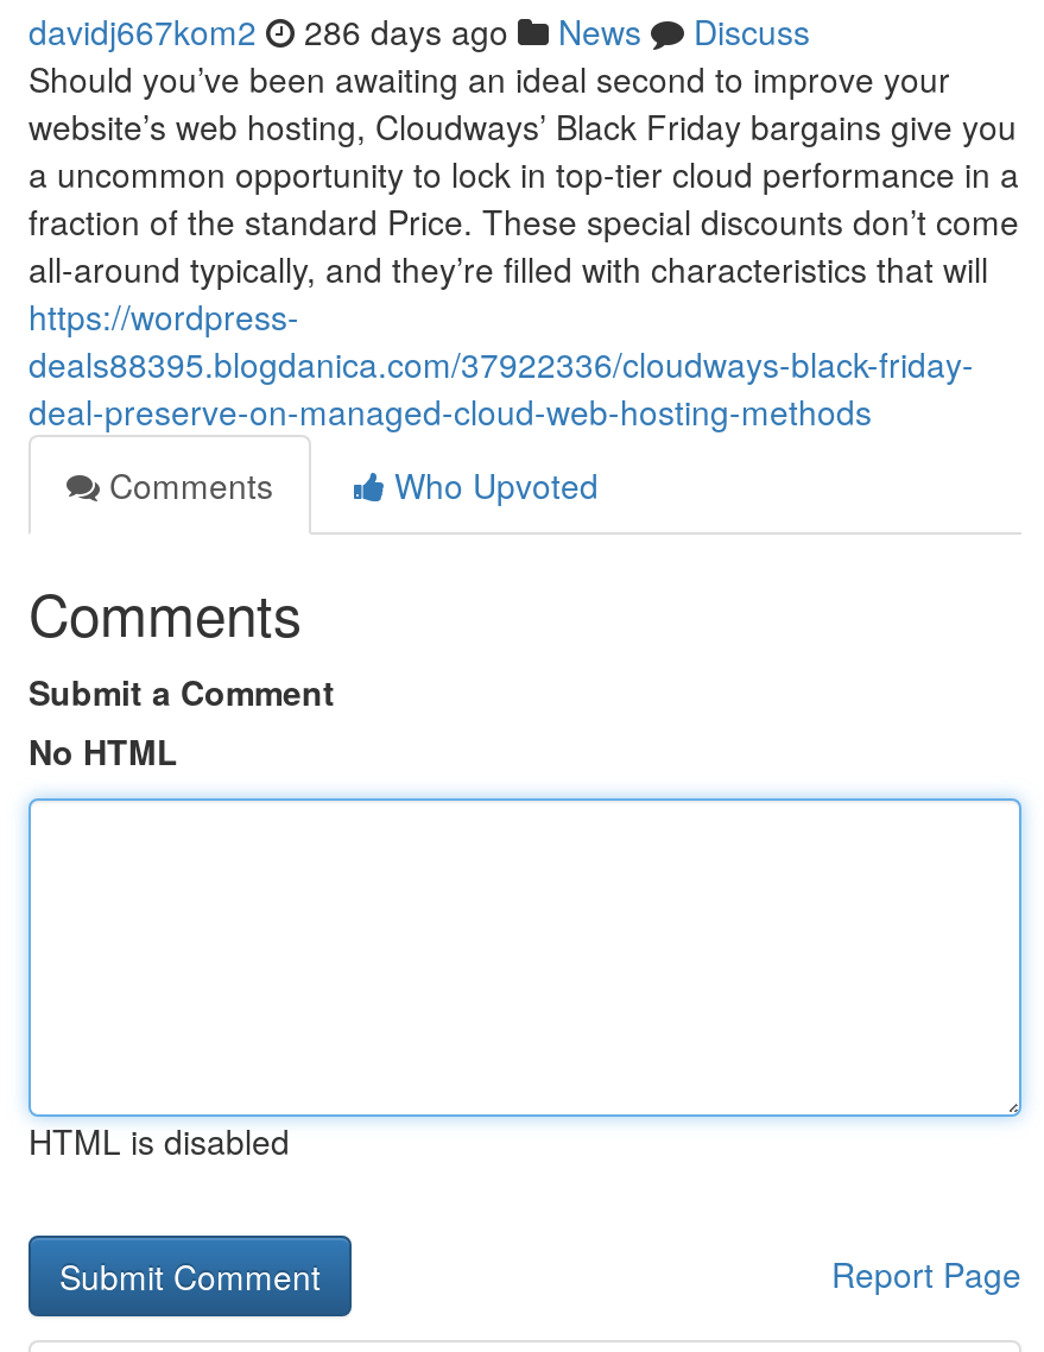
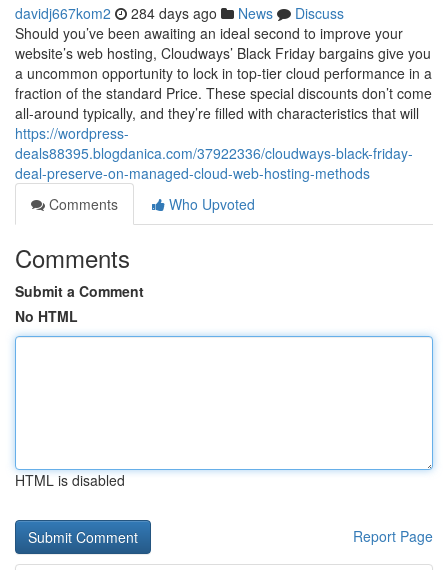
- davidj667kom2 286 days ago News Discuss
+ davidj667kom2 284 days ago News Discuss
